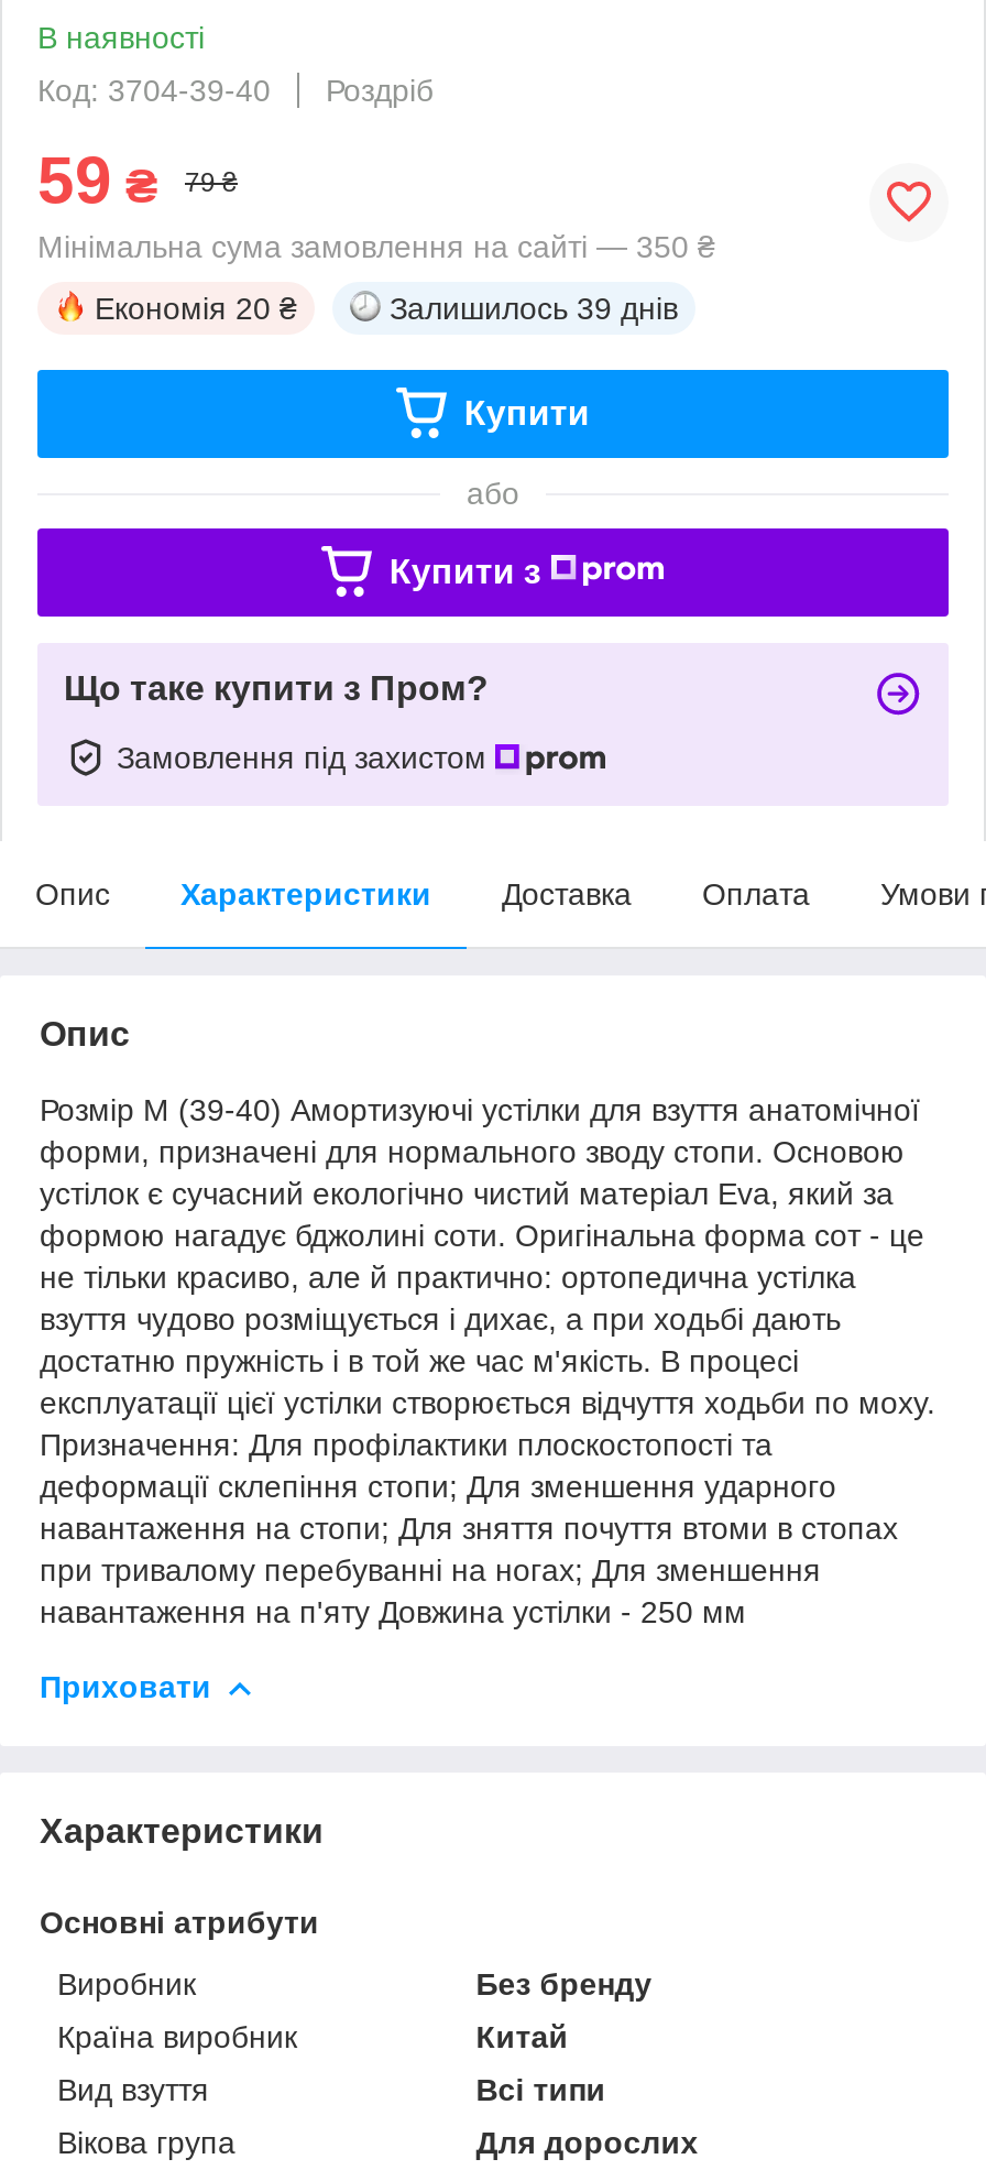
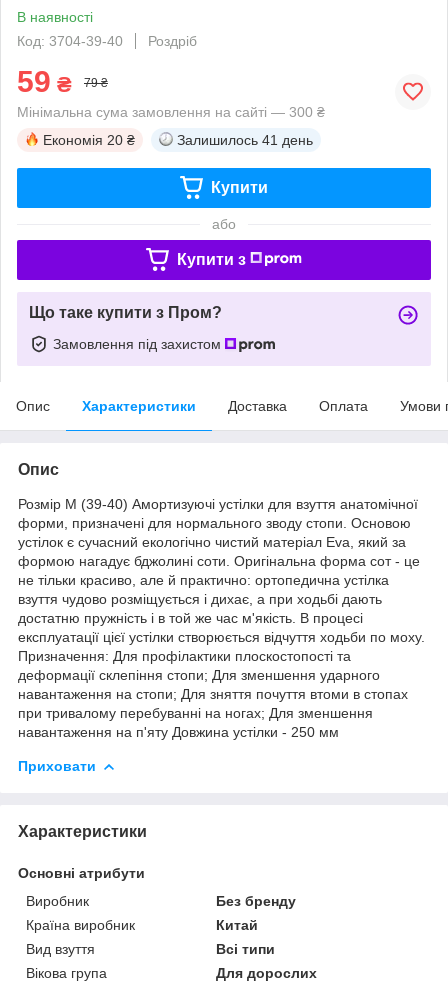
- Мінімальна сума замовлення на сайті — 350 ₴
+ Мінімальна сума замовлення на сайті — 300 ₴

- Залишилось 39 днів
+ Залишилось 41 день
